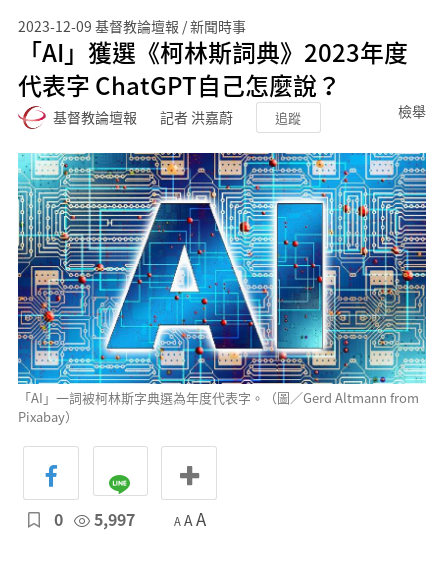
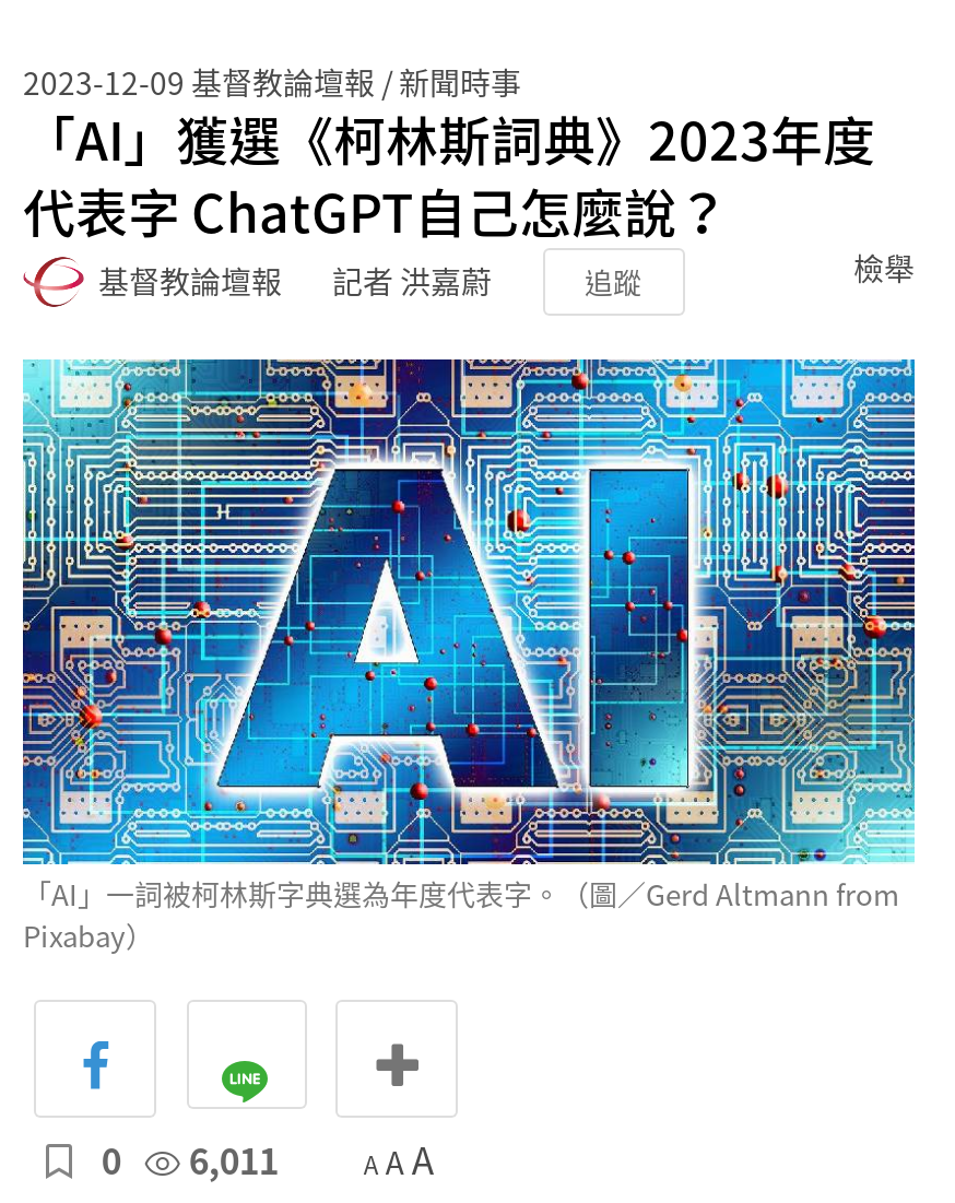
- 0 5,997 A A A
+ 0 6,011 A A A
